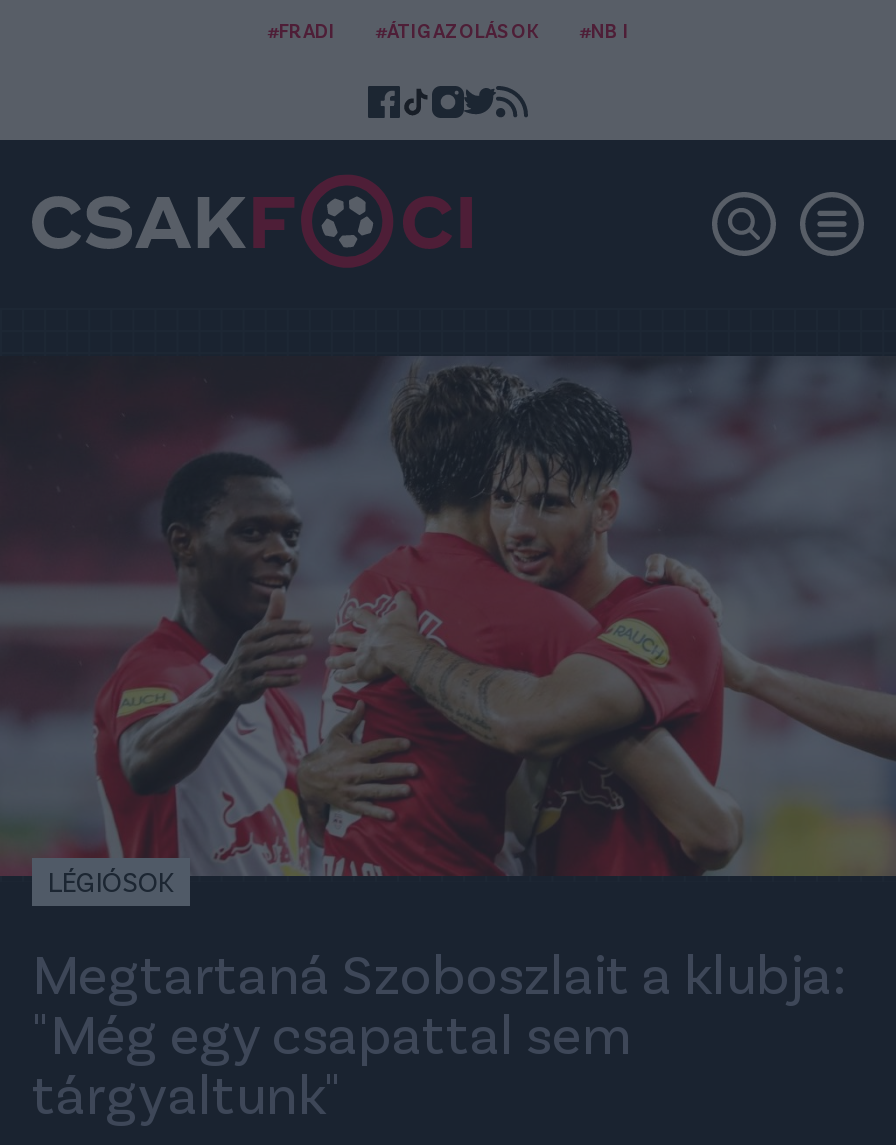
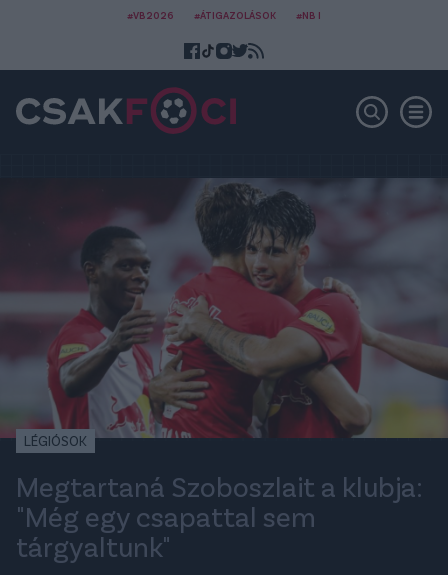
- #FRADI
+ #VB2026
